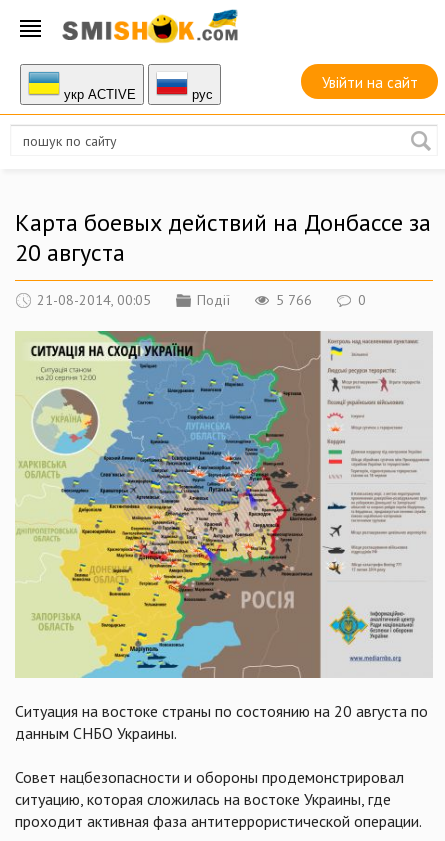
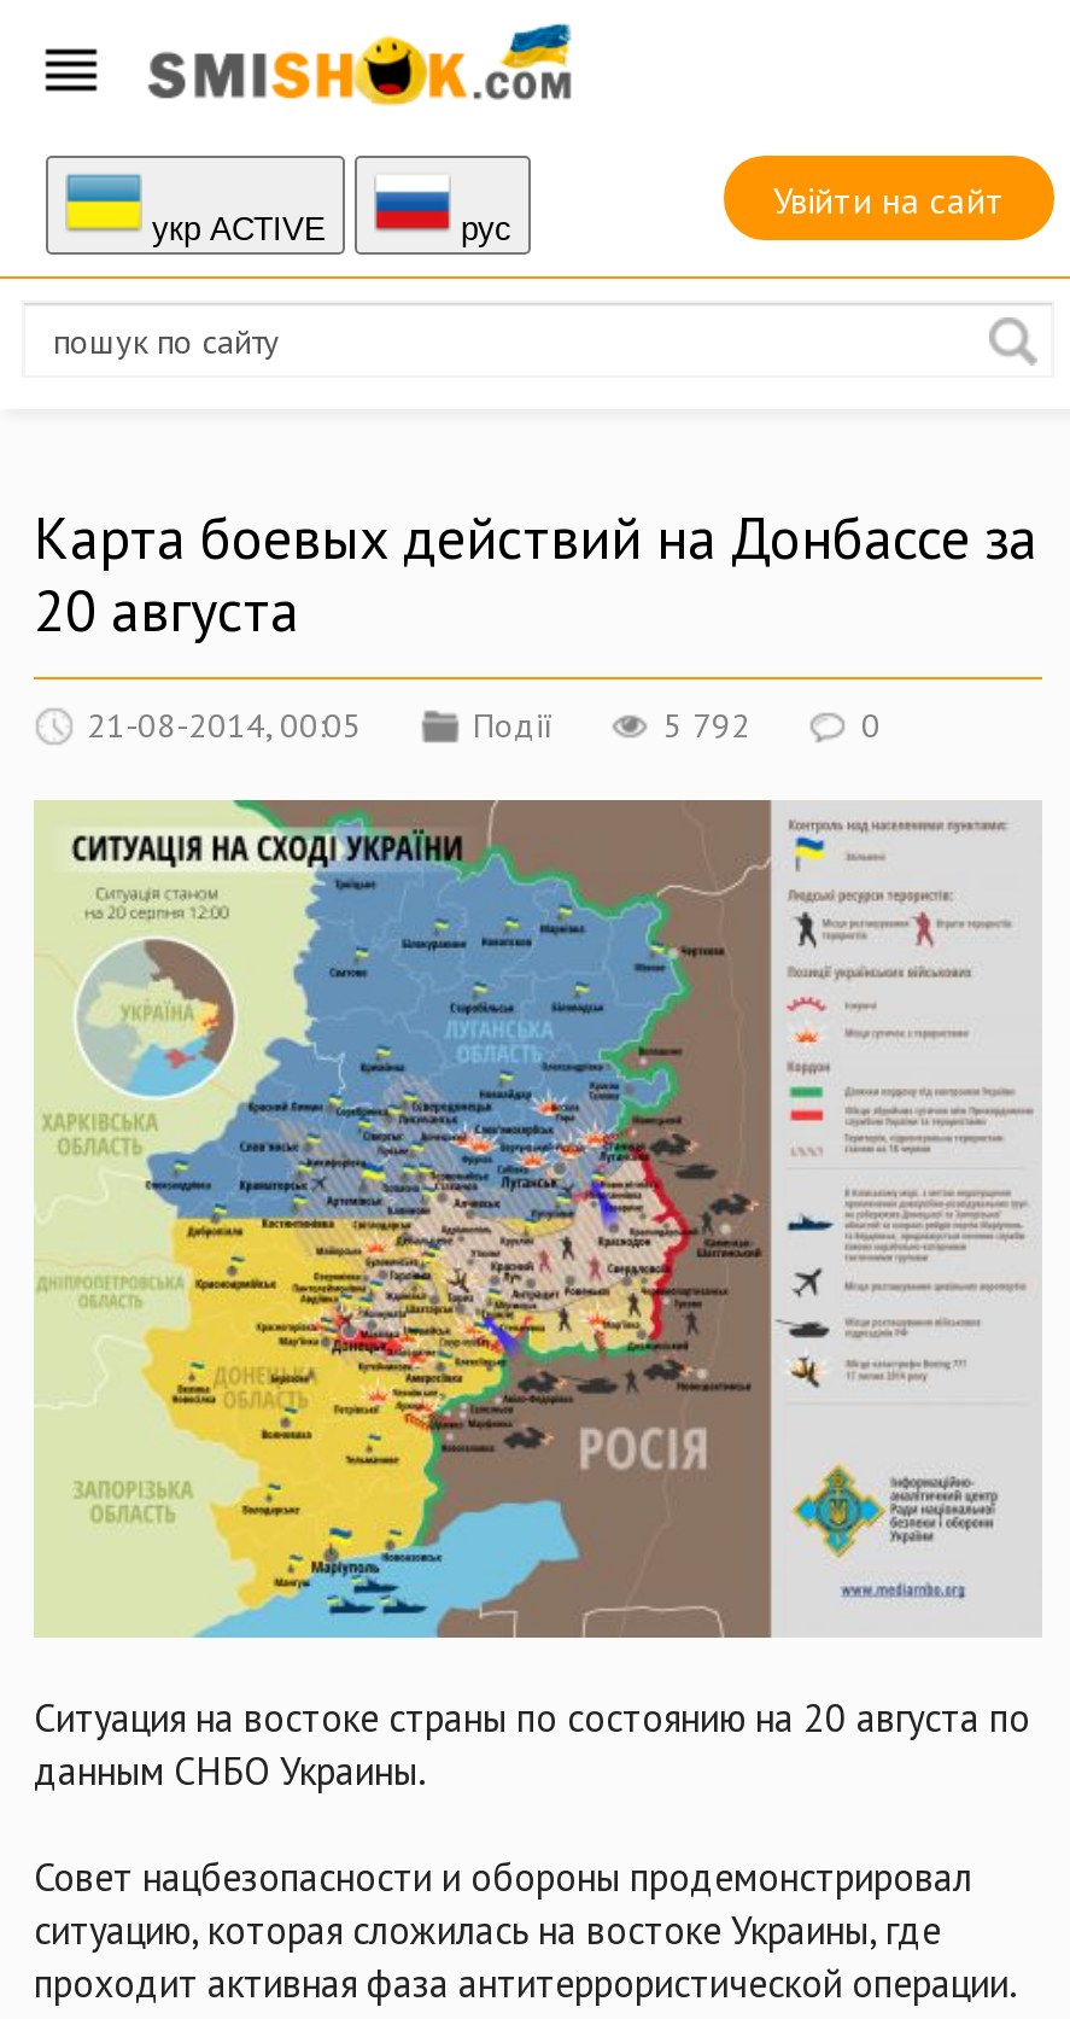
- 5 766
+ 5 792
